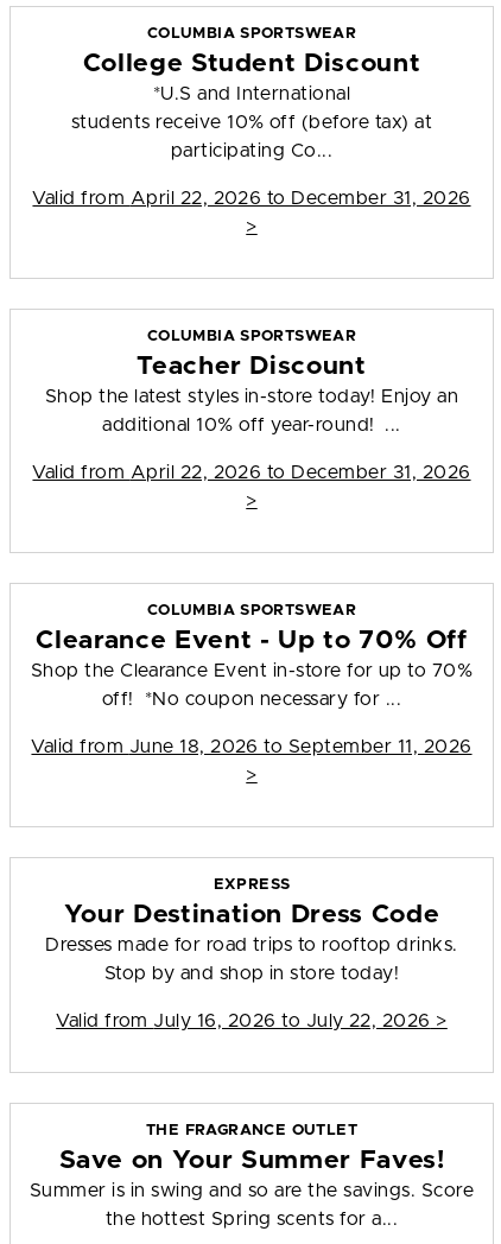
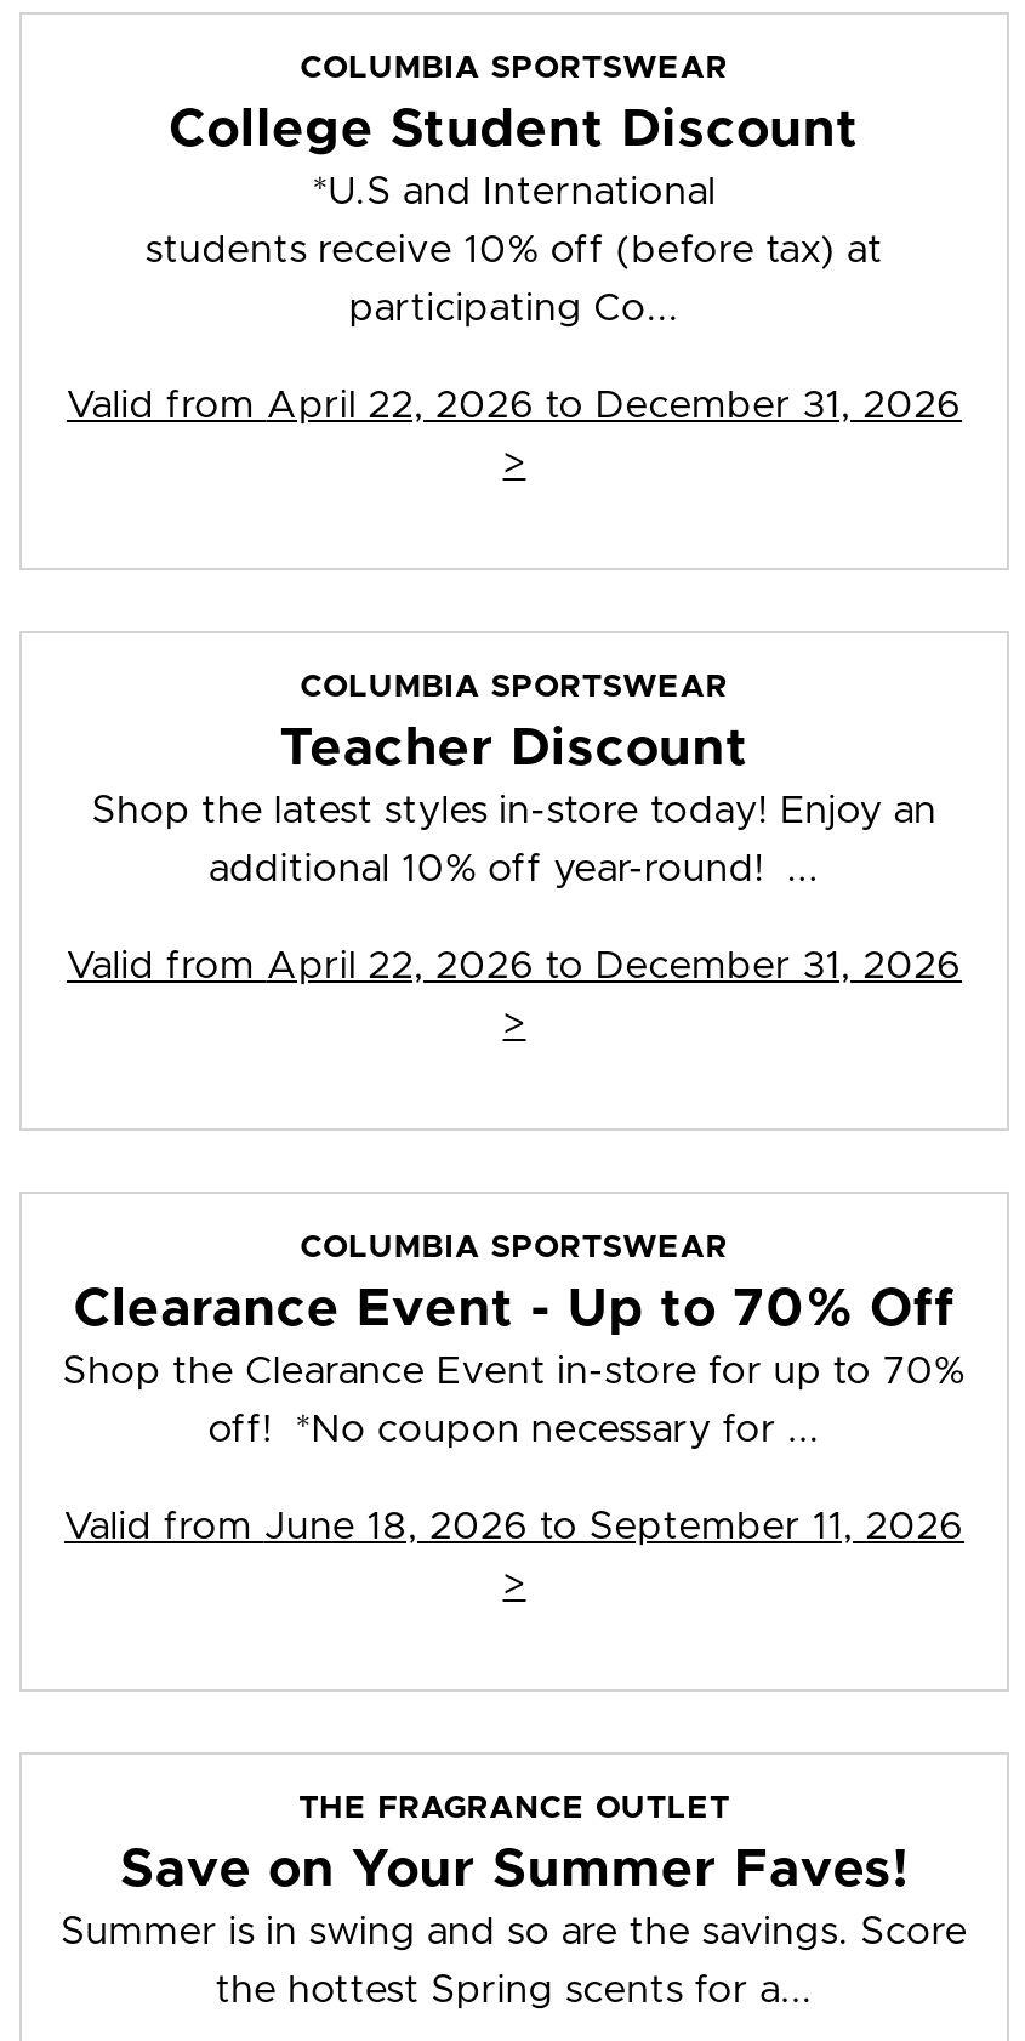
- EXPRESS
- Your Destination Dress Code
- Dresses made for road trips to rooftop drinks.
- Stop by and shop in store today!
- Valid from July 16, 2026 to July 22, 2026 >
